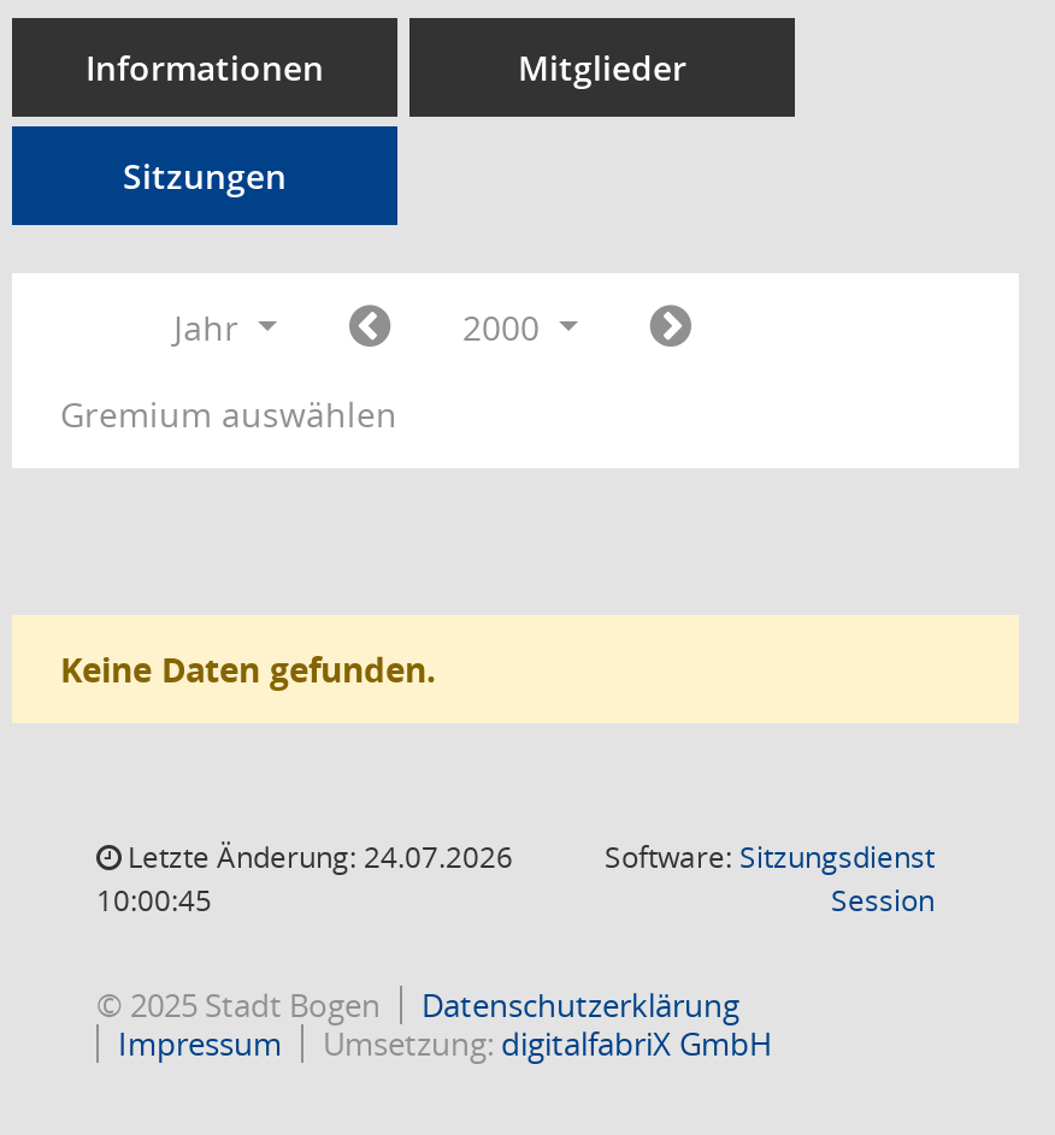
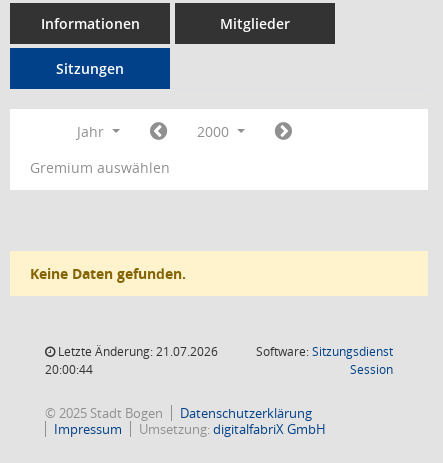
- Letzte Änderung: 24.07.2026
+ Letzte Änderung: 21.07.2026

- 10:00:45
+ 20:00:44
